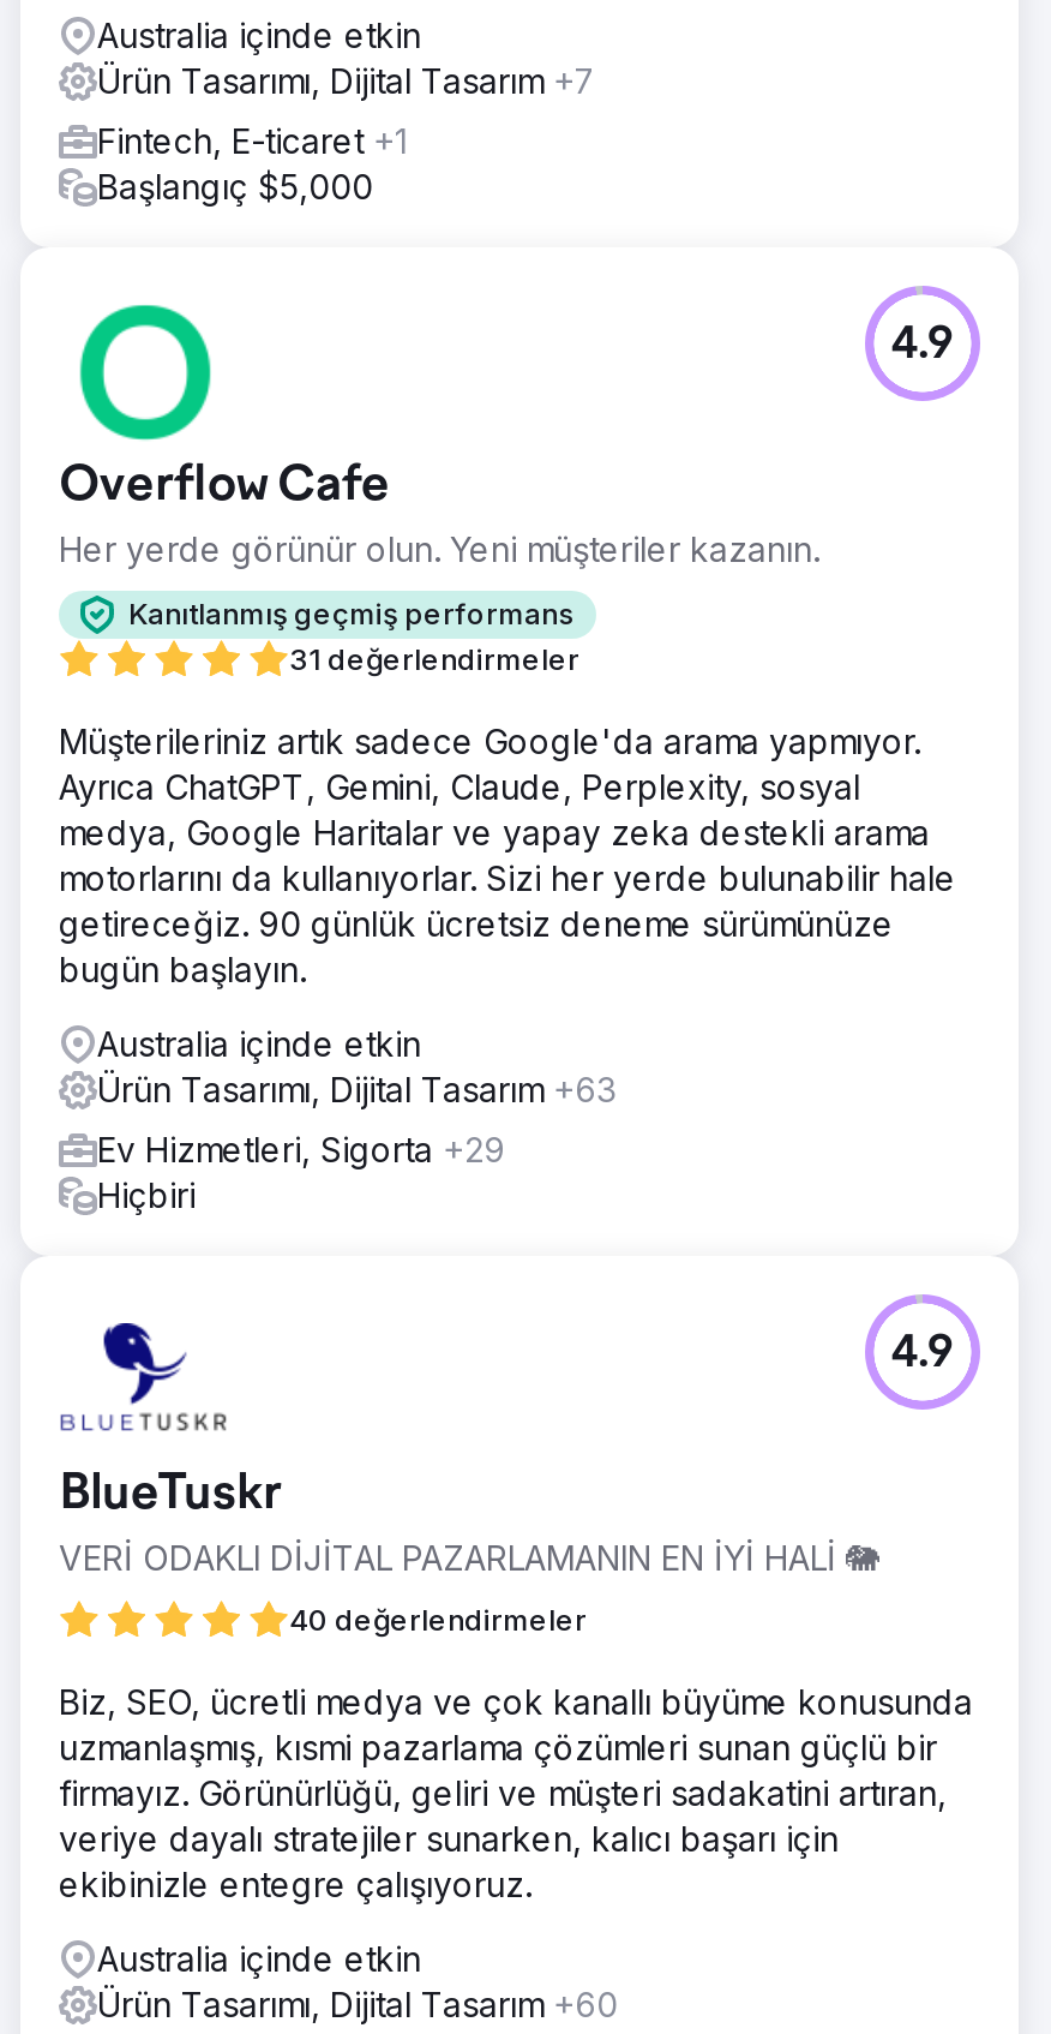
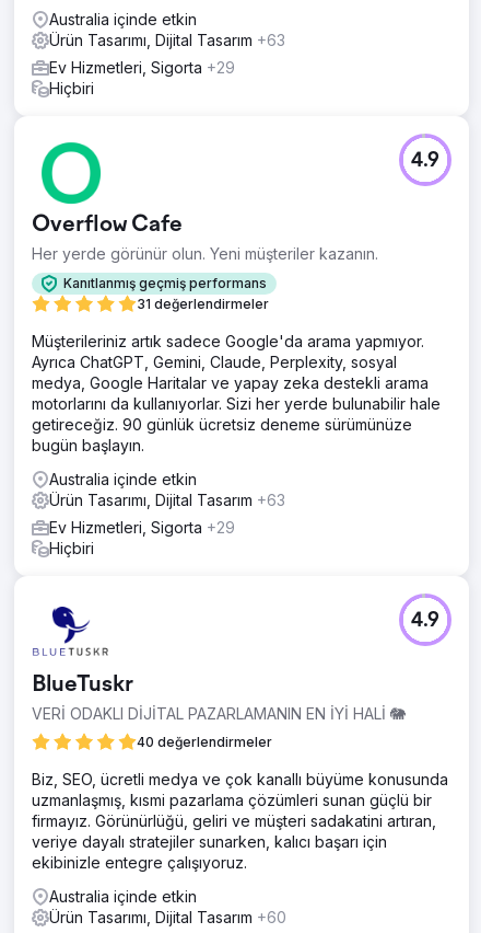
- Ürün Tasarımı, Dijital Tasarım +7
+ Ürün Tasarımı, Dijital Tasarım +63

- Fintech, E-ticaret +1
- Başlangıç $5,000
+ Ev Hizmetleri, Sigorta +29
+ Hiçbiri
